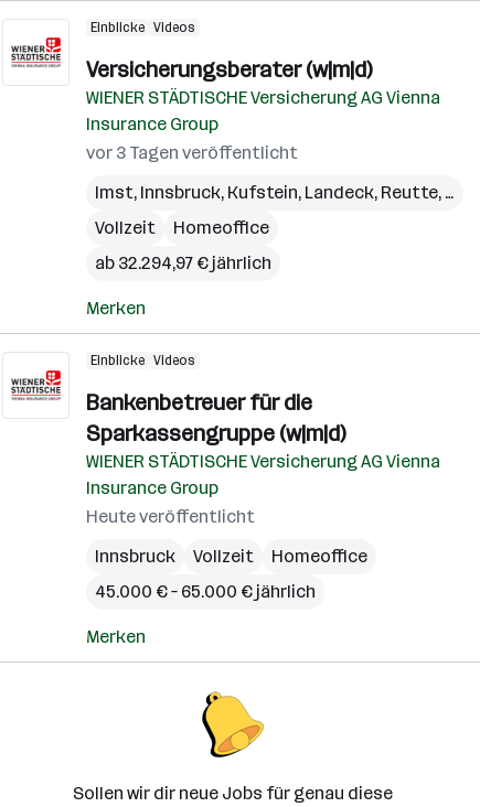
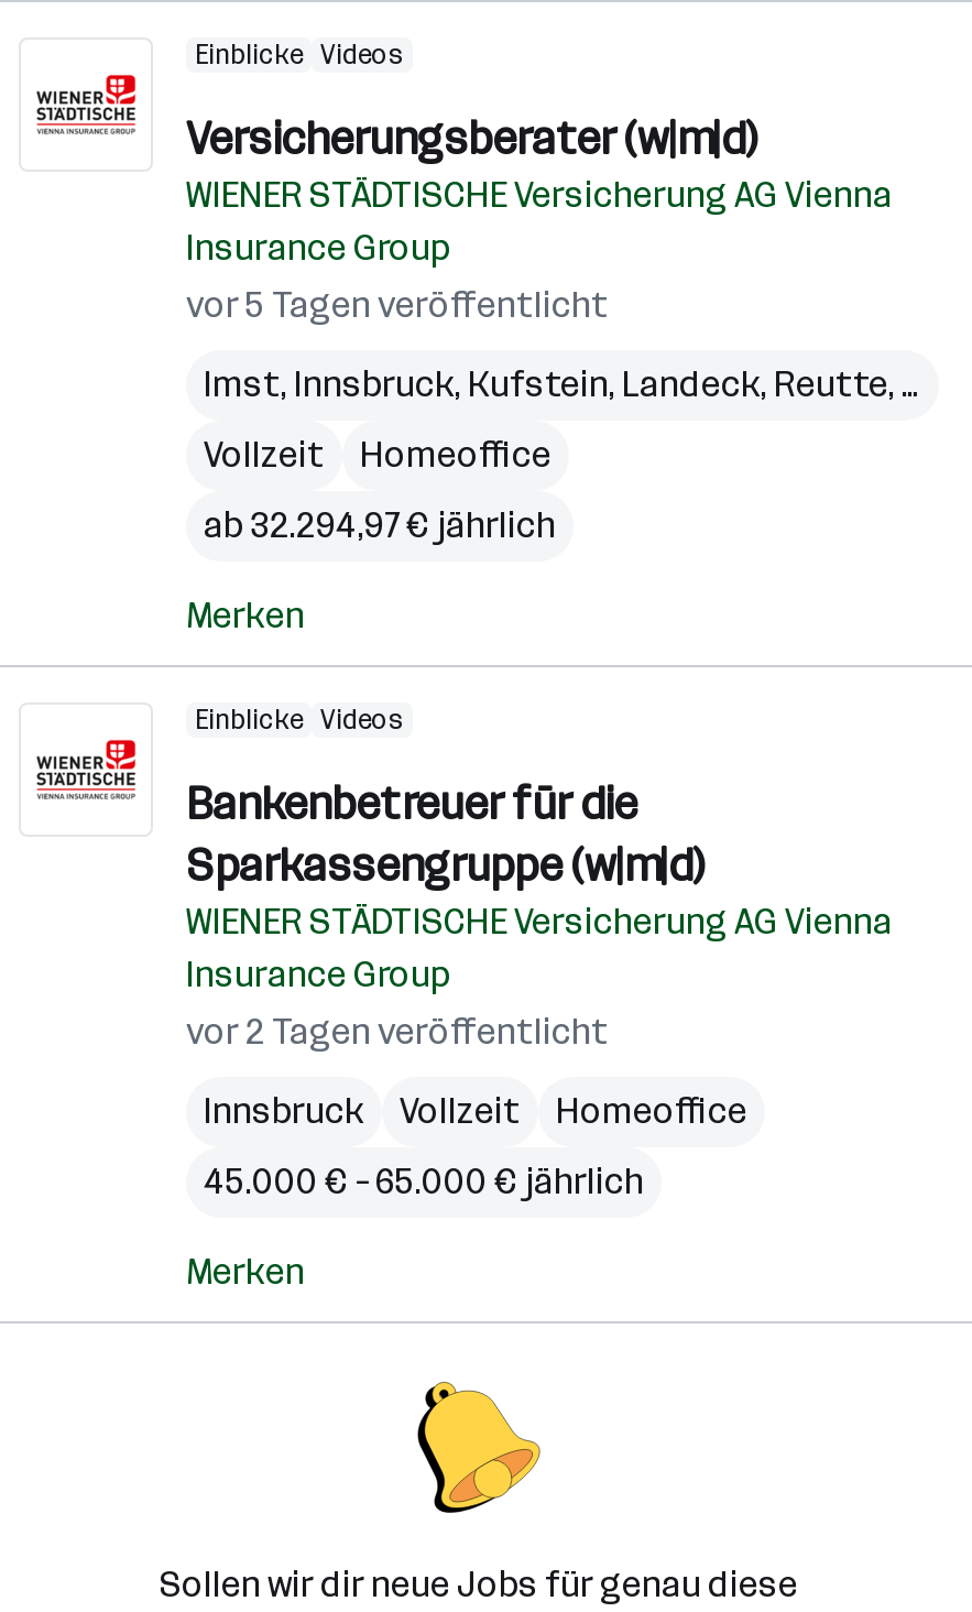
- vor 3 Tagen veröffentlicht
+ vor 5 Tagen veröffentlicht

- Heute veröffentlicht
+ vor 2 Tagen veröffentlicht
